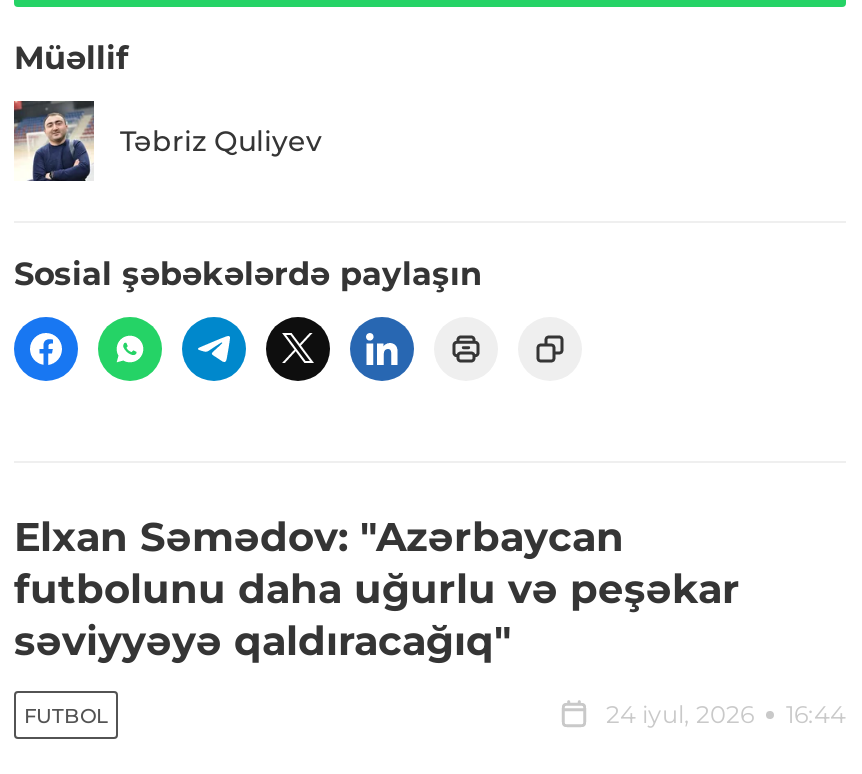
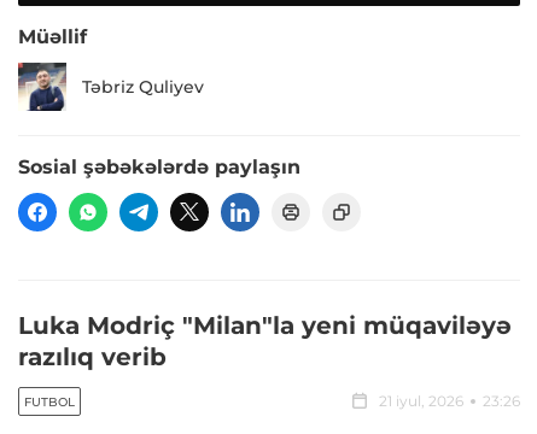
- Elxan Səmədov: "Azərbaycan
- futbolunu daha uğurlu və peşəkar
- səviyyəyə qaldıracağıq"
+ Luka Modriç "Milan"la yeni müqaviləyə
+ razılıq verib

- 24 iyul, 2026
- 16:44
+ 21 iyul, 2026
+ 23:26
